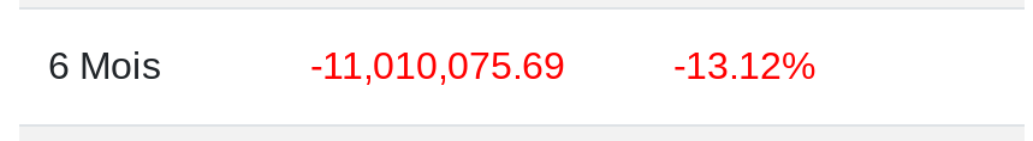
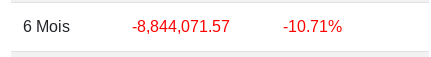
- -11,010,075.69
+ -8,844,071.57

- -13.12%
+ -10.71%
